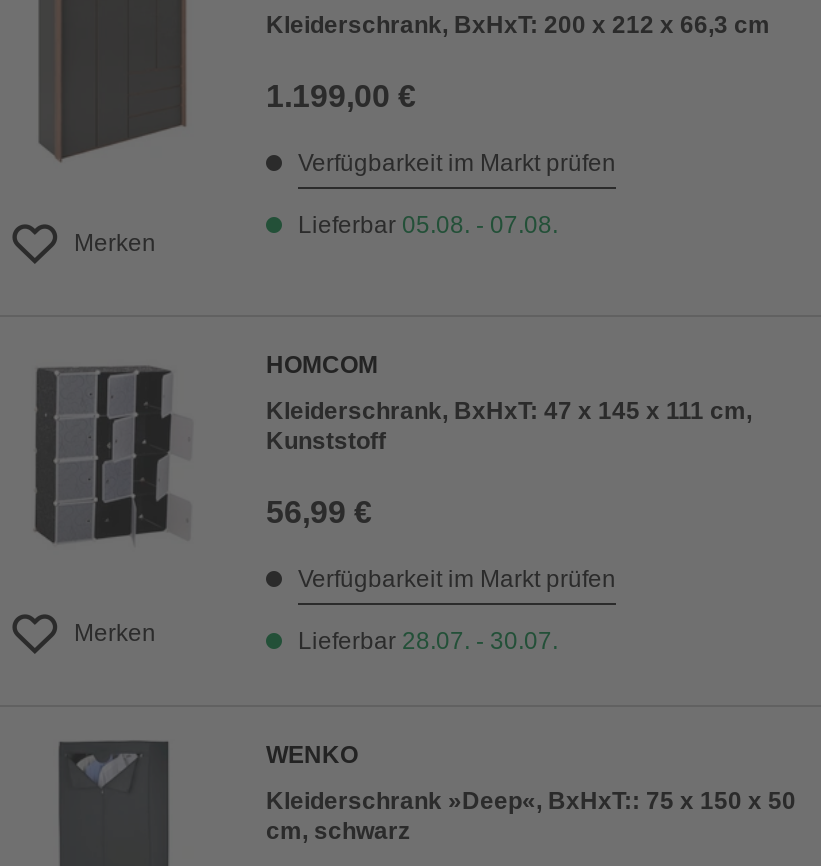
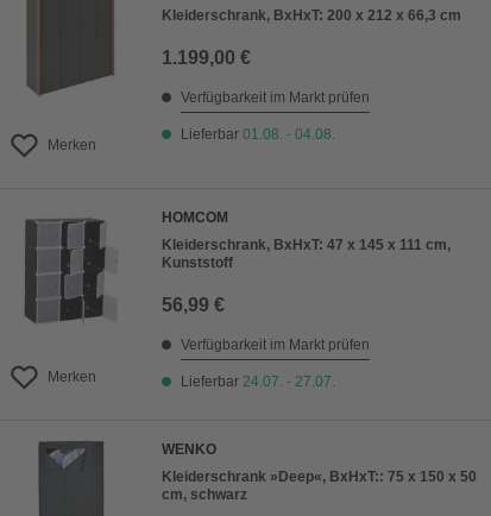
- Lieferbar 05.08. - 07.08.
+ Lieferbar 01.08. - 04.08.

- Lieferbar 28.07. - 30.07.
+ Lieferbar 24.07. - 27.07.
